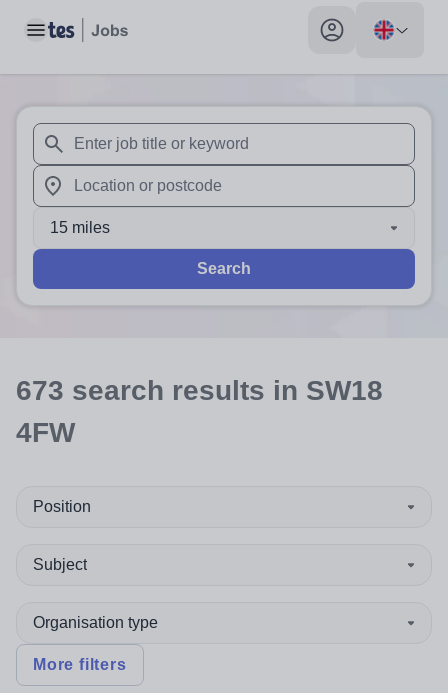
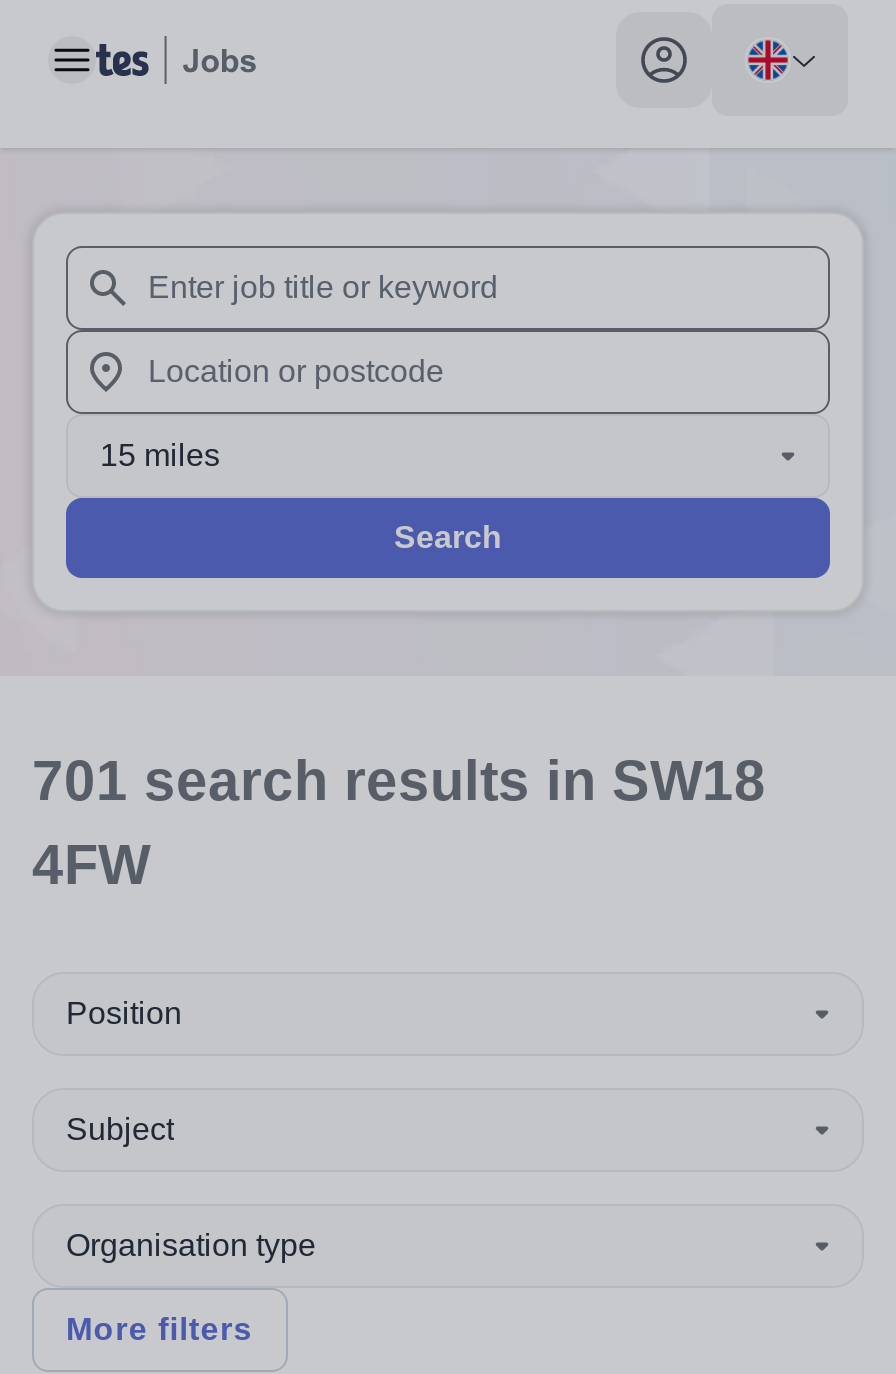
- 673 search results in SW18
+ 701 search results in SW18
